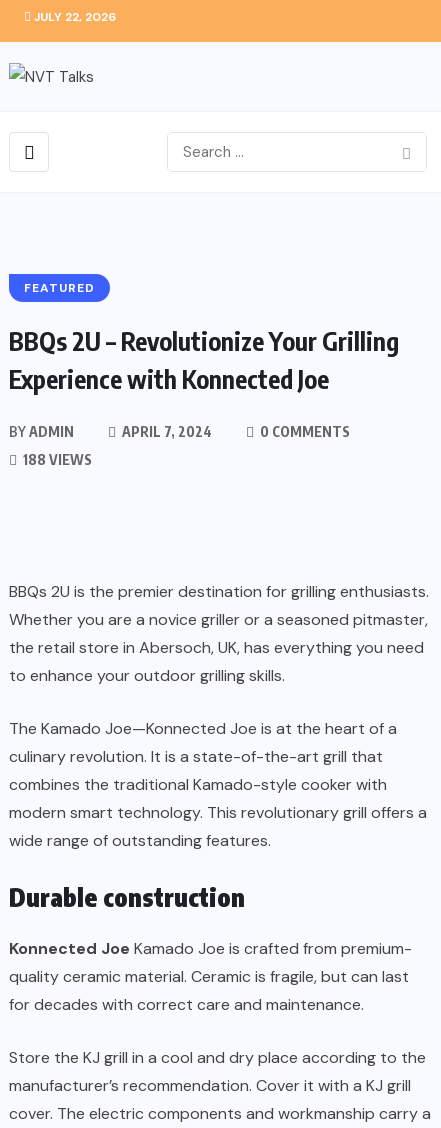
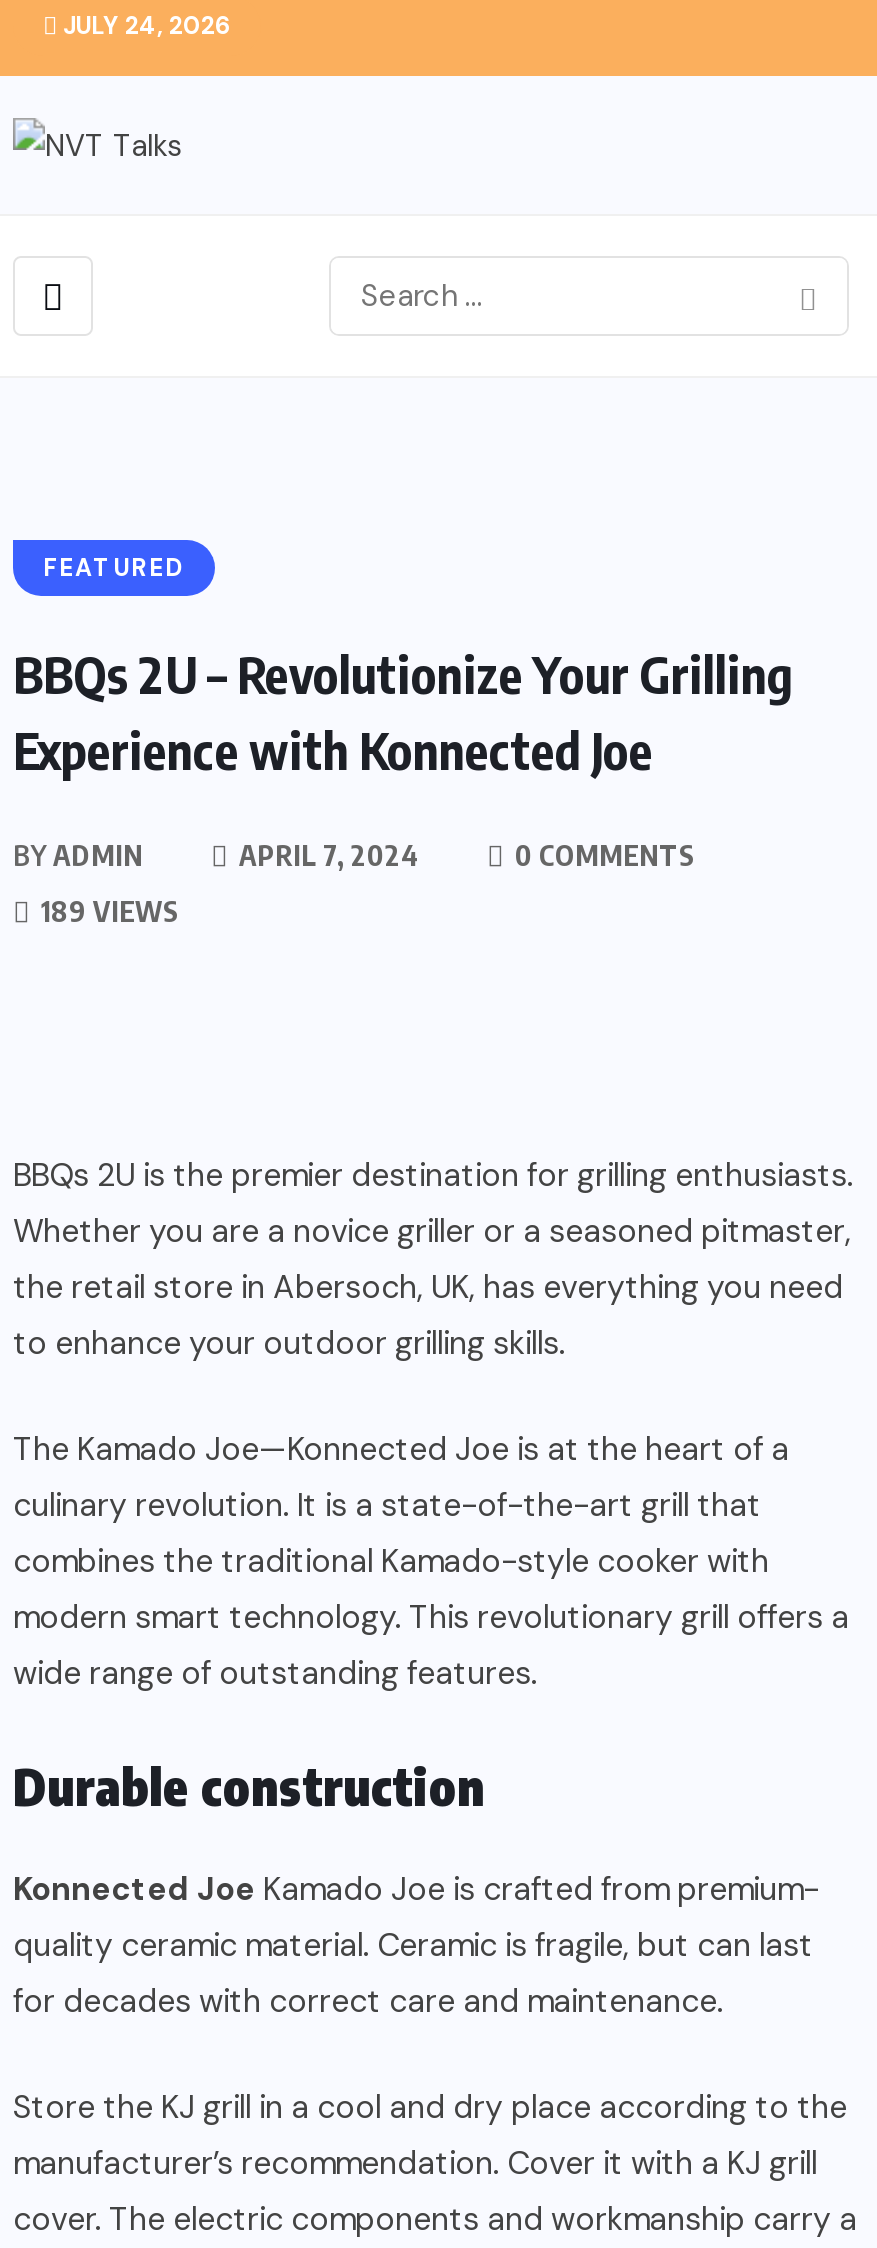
- JULY 22, 2026
+ JULY 24, 2026

- 188 VIEWS
+ 189 VIEWS
